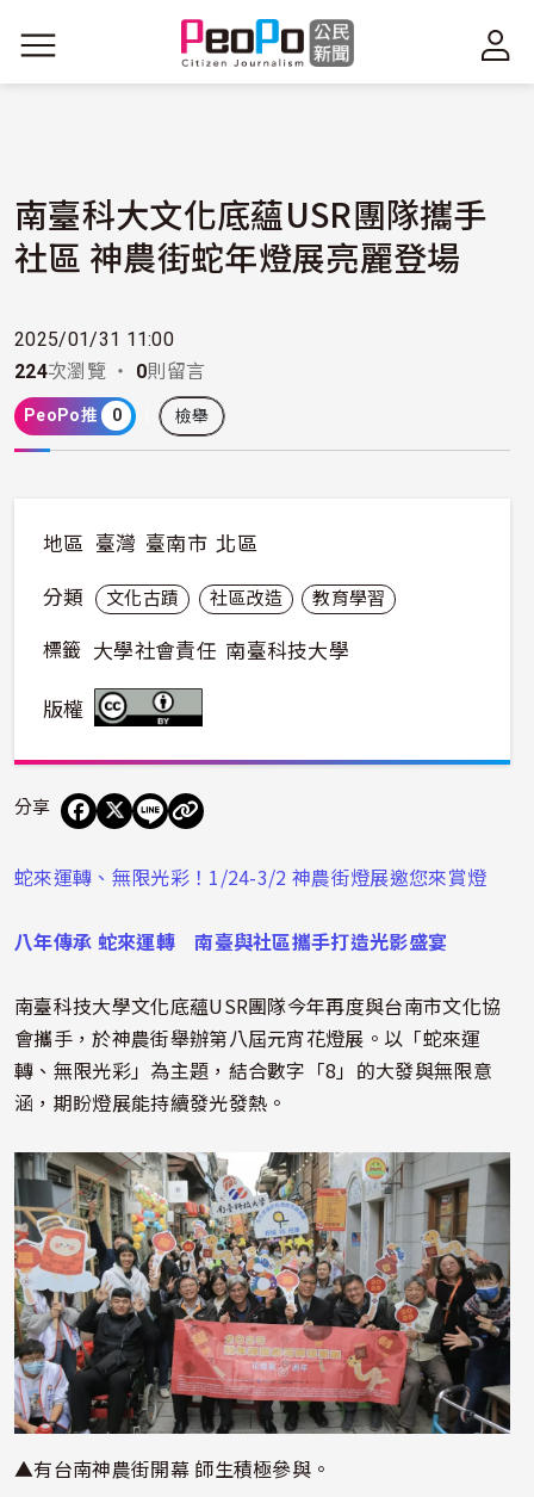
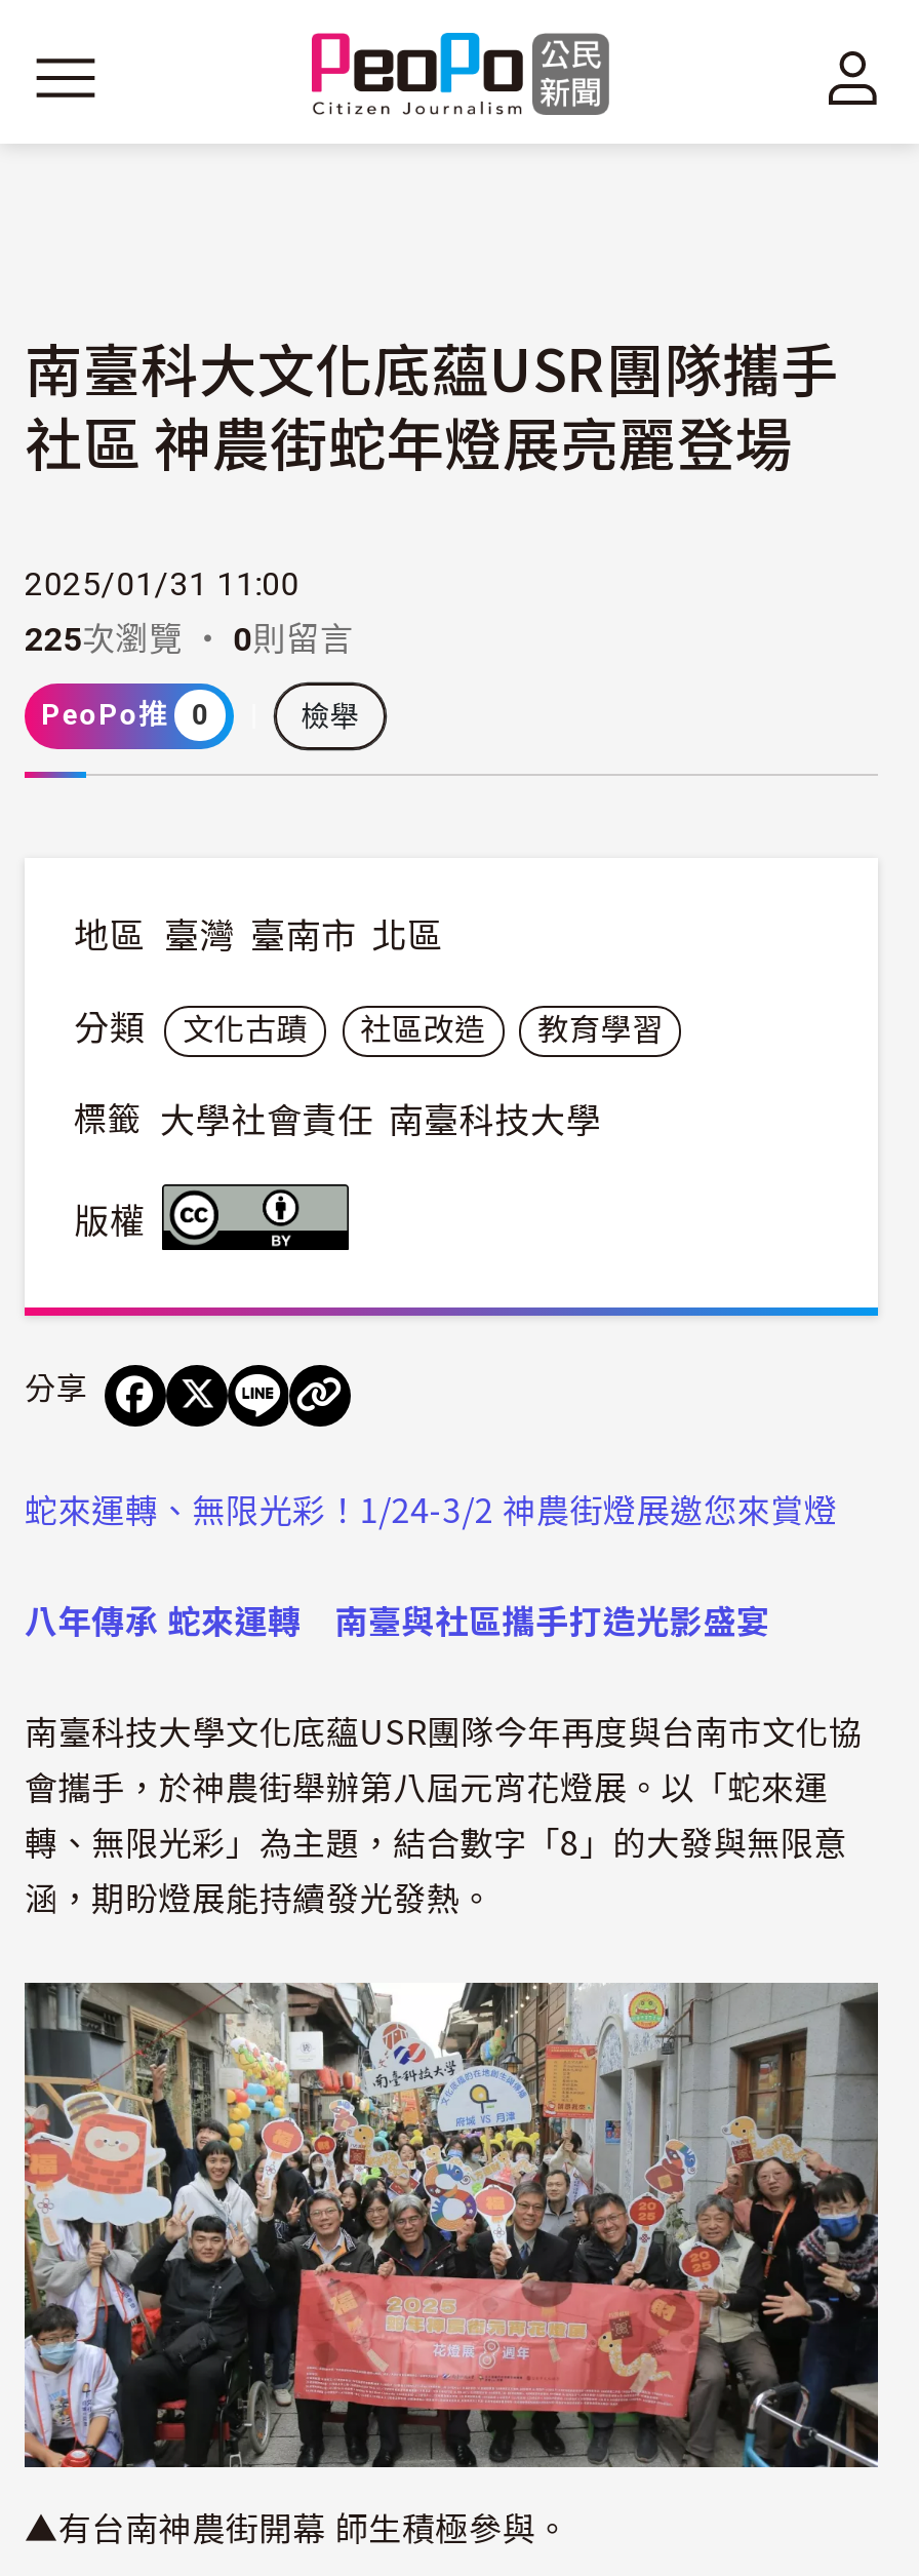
- 224次瀏覽 ・0則留言
+ 225次瀏覽 ・0則留言
